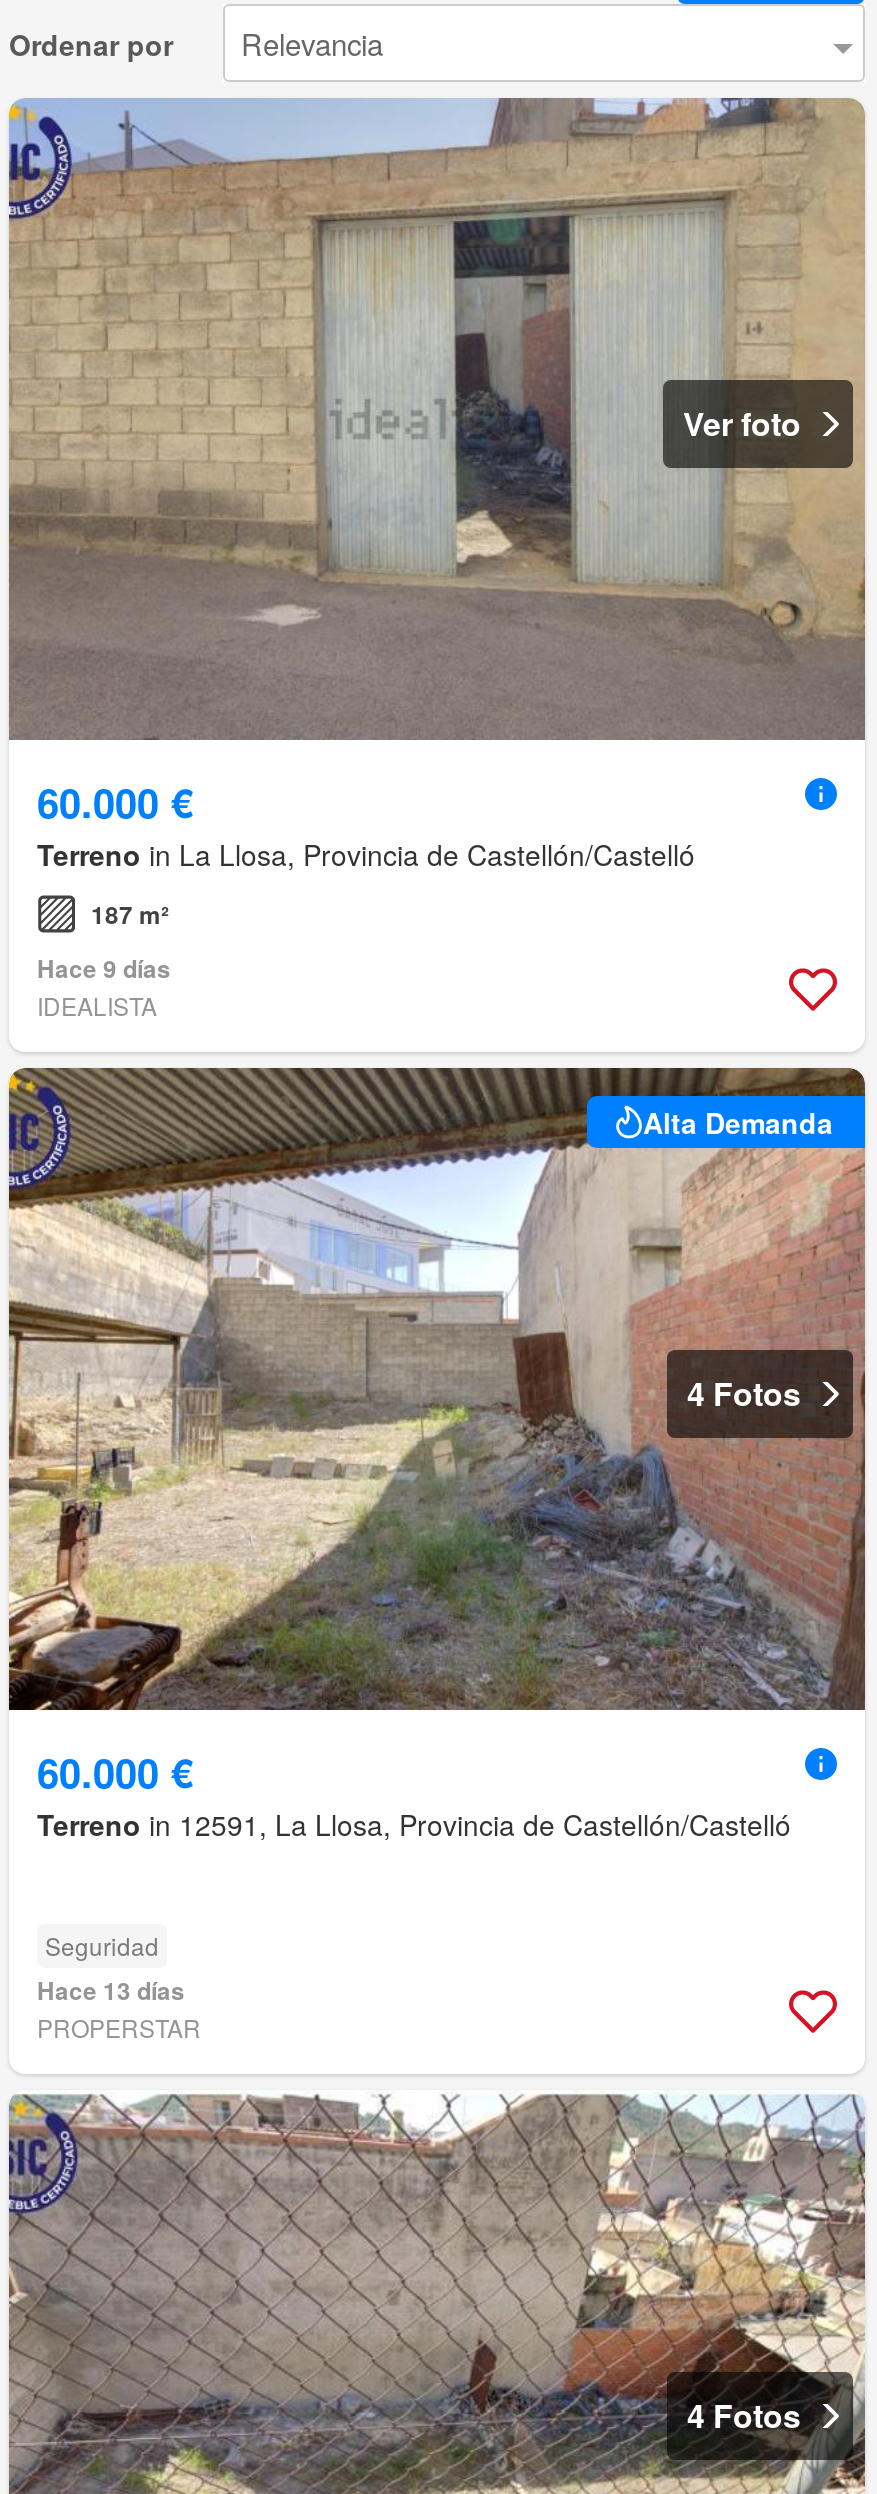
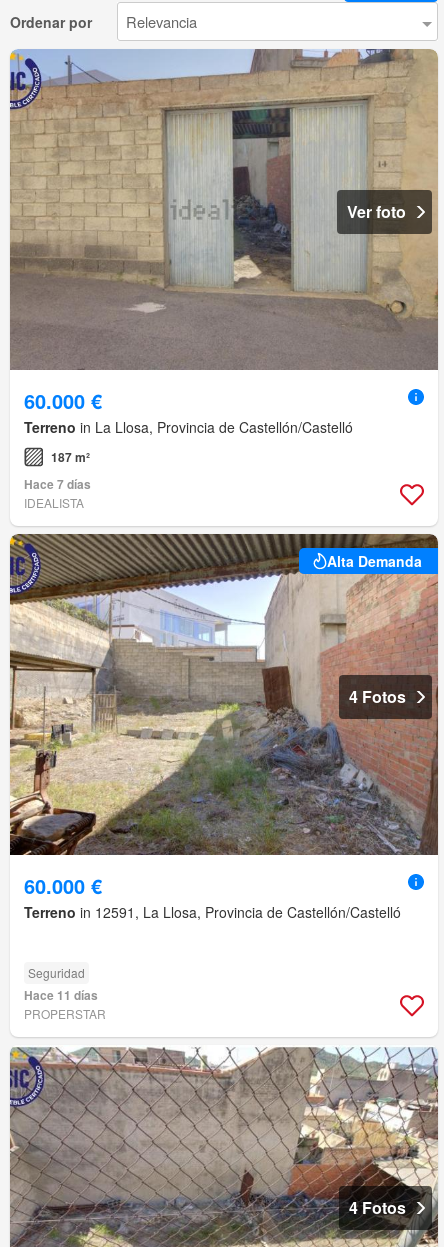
- Hace 9 días
+ Hace 7 días

- Hace 13 días
+ Hace 11 días
